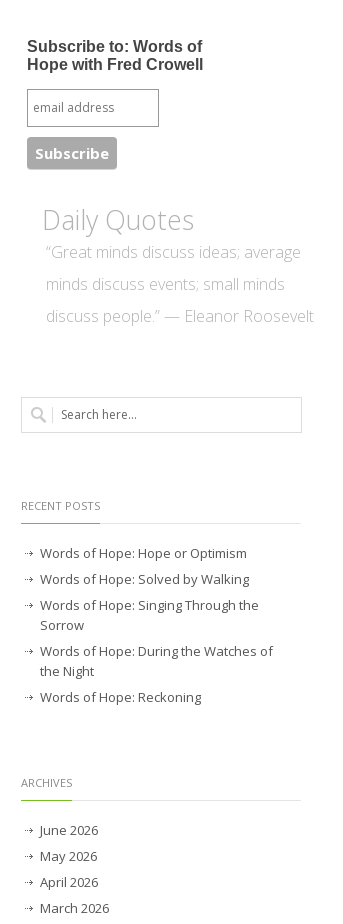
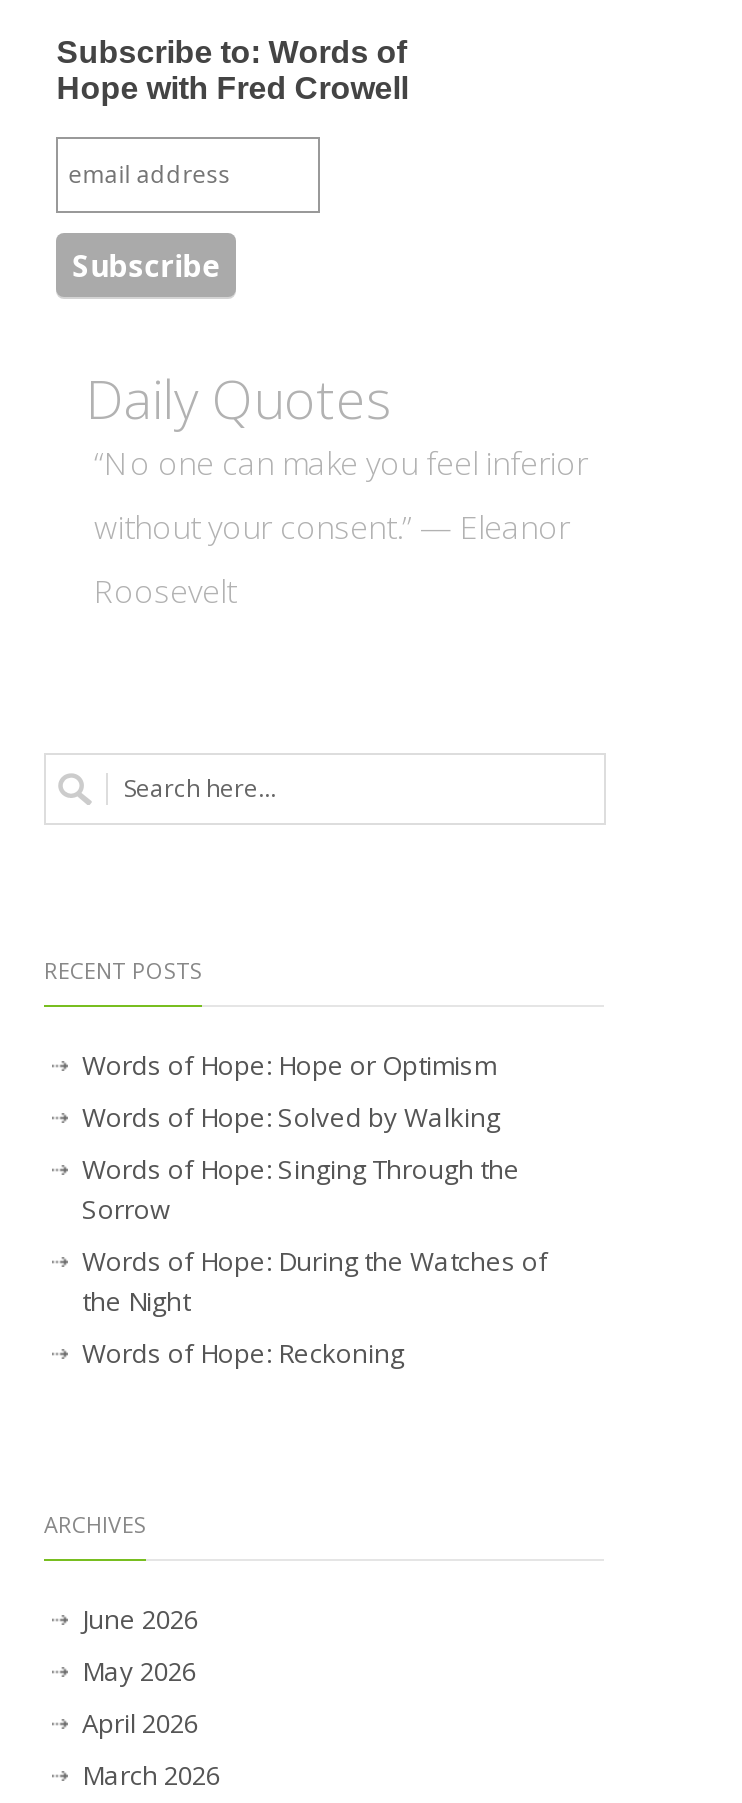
- “Great minds discuss ideas; average
+ “No one can make you feel inferior

- minds discuss events; small minds
+ without your consent.” — Eleanor

- discuss people.” — Eleanor Roosevelt
+ Roosevelt
